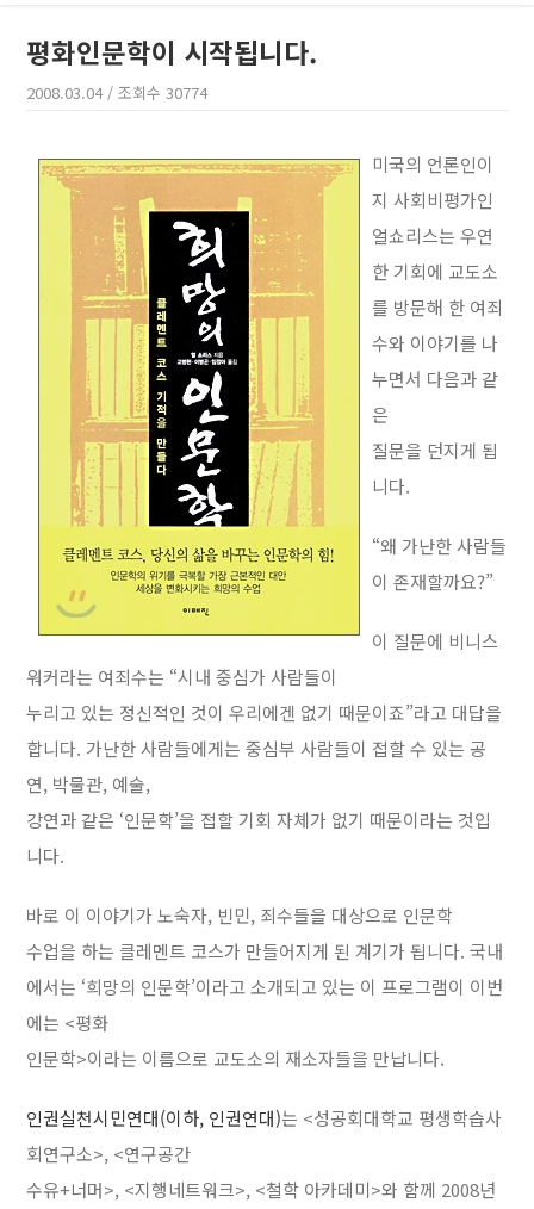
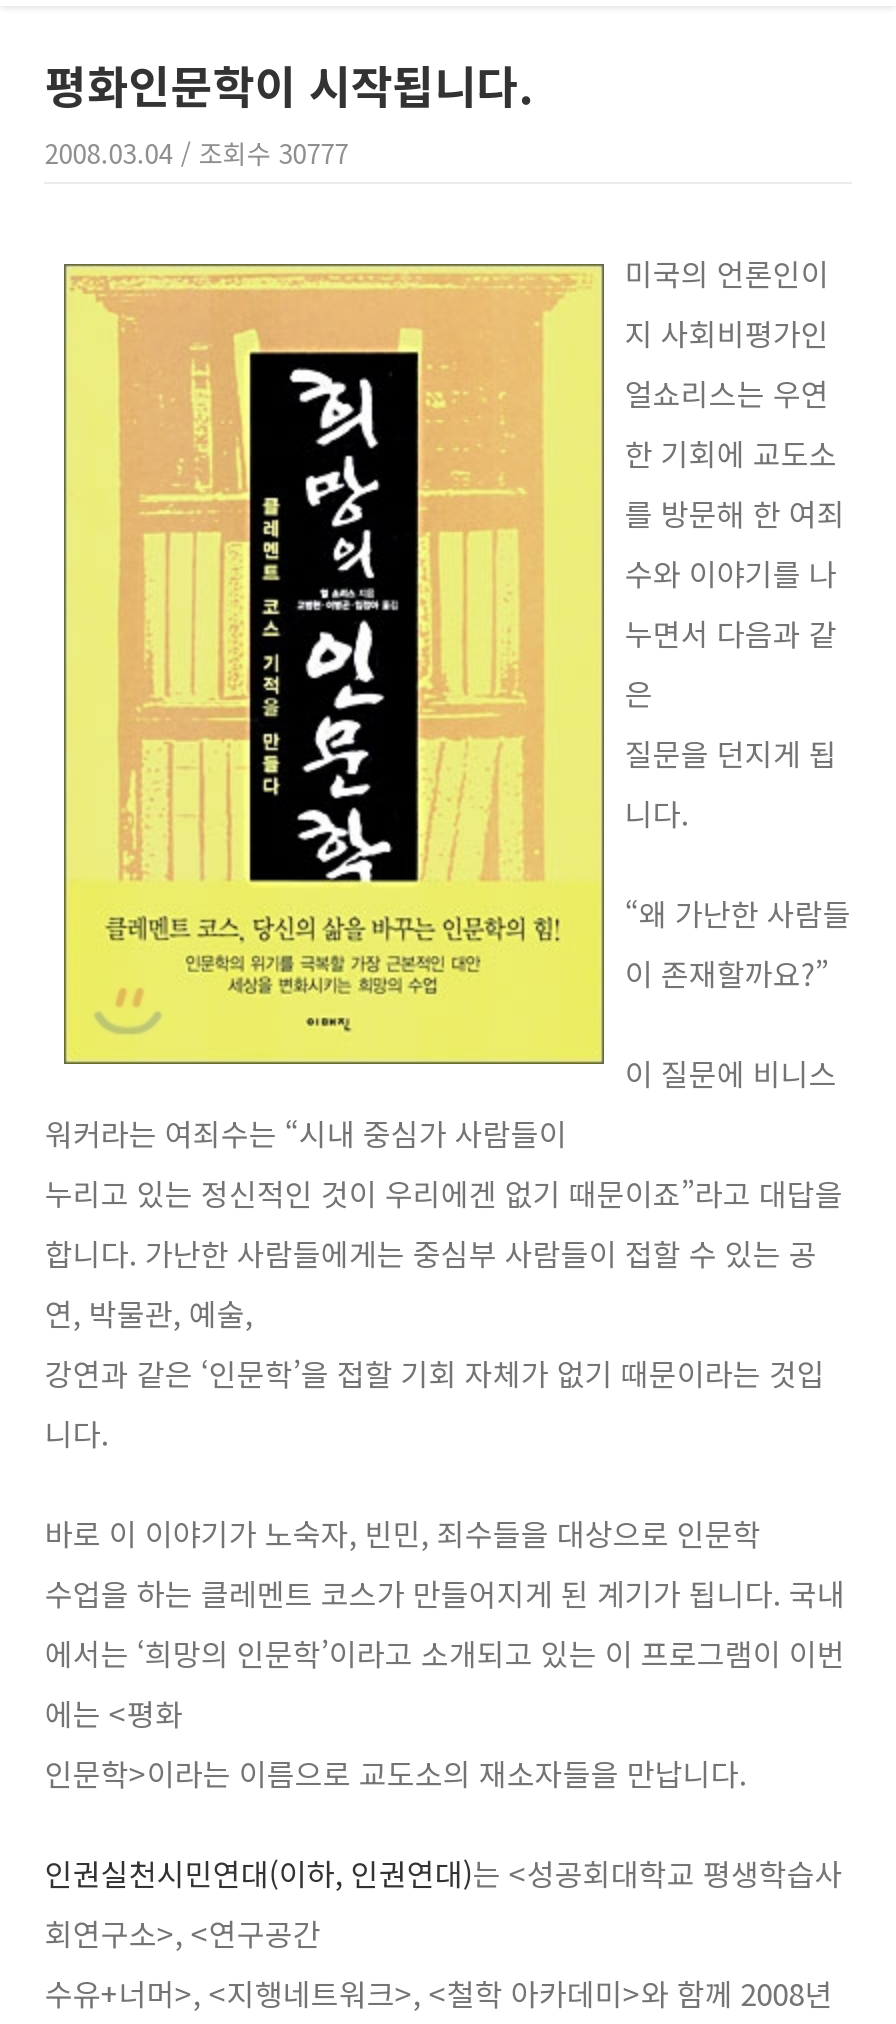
- 2008.03.04 / 조회수 30774
+ 2008.03.04 / 조회수 30777
